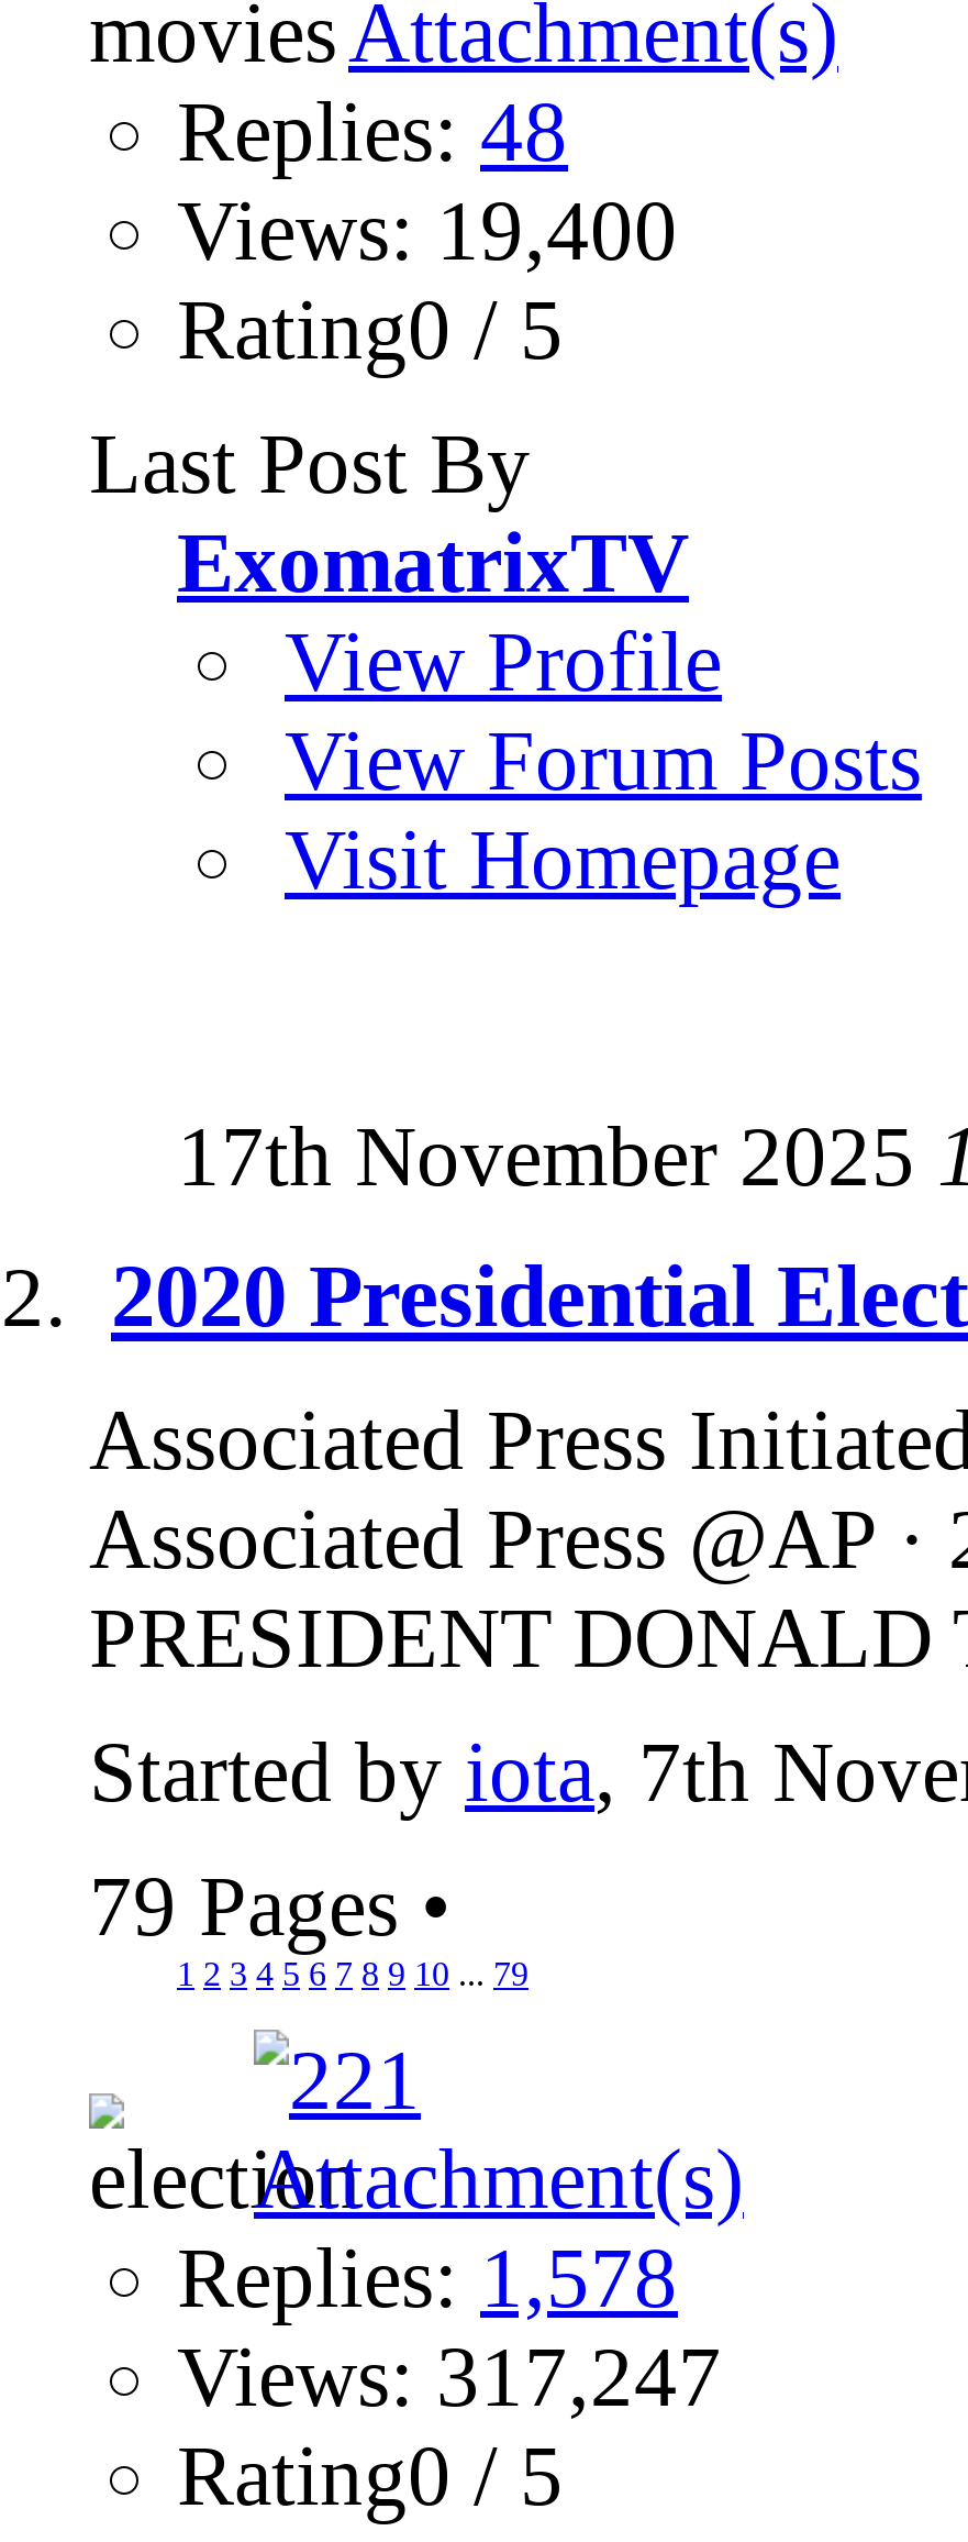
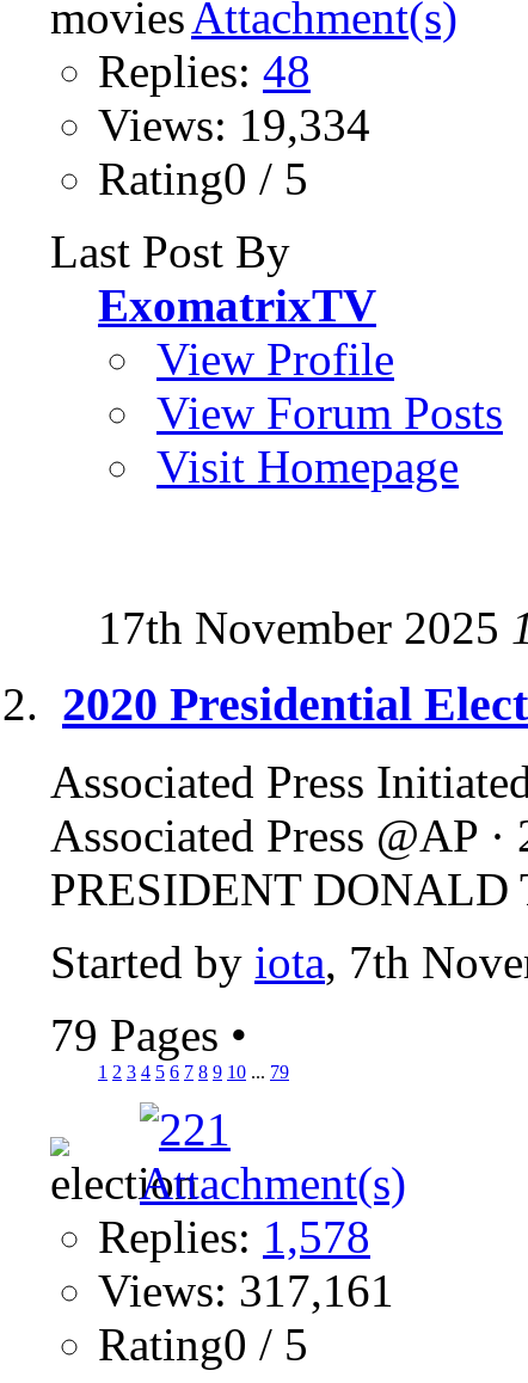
- Views: 19,400
+ Views: 19,334

- Views: 317,247
+ Views: 317,161
